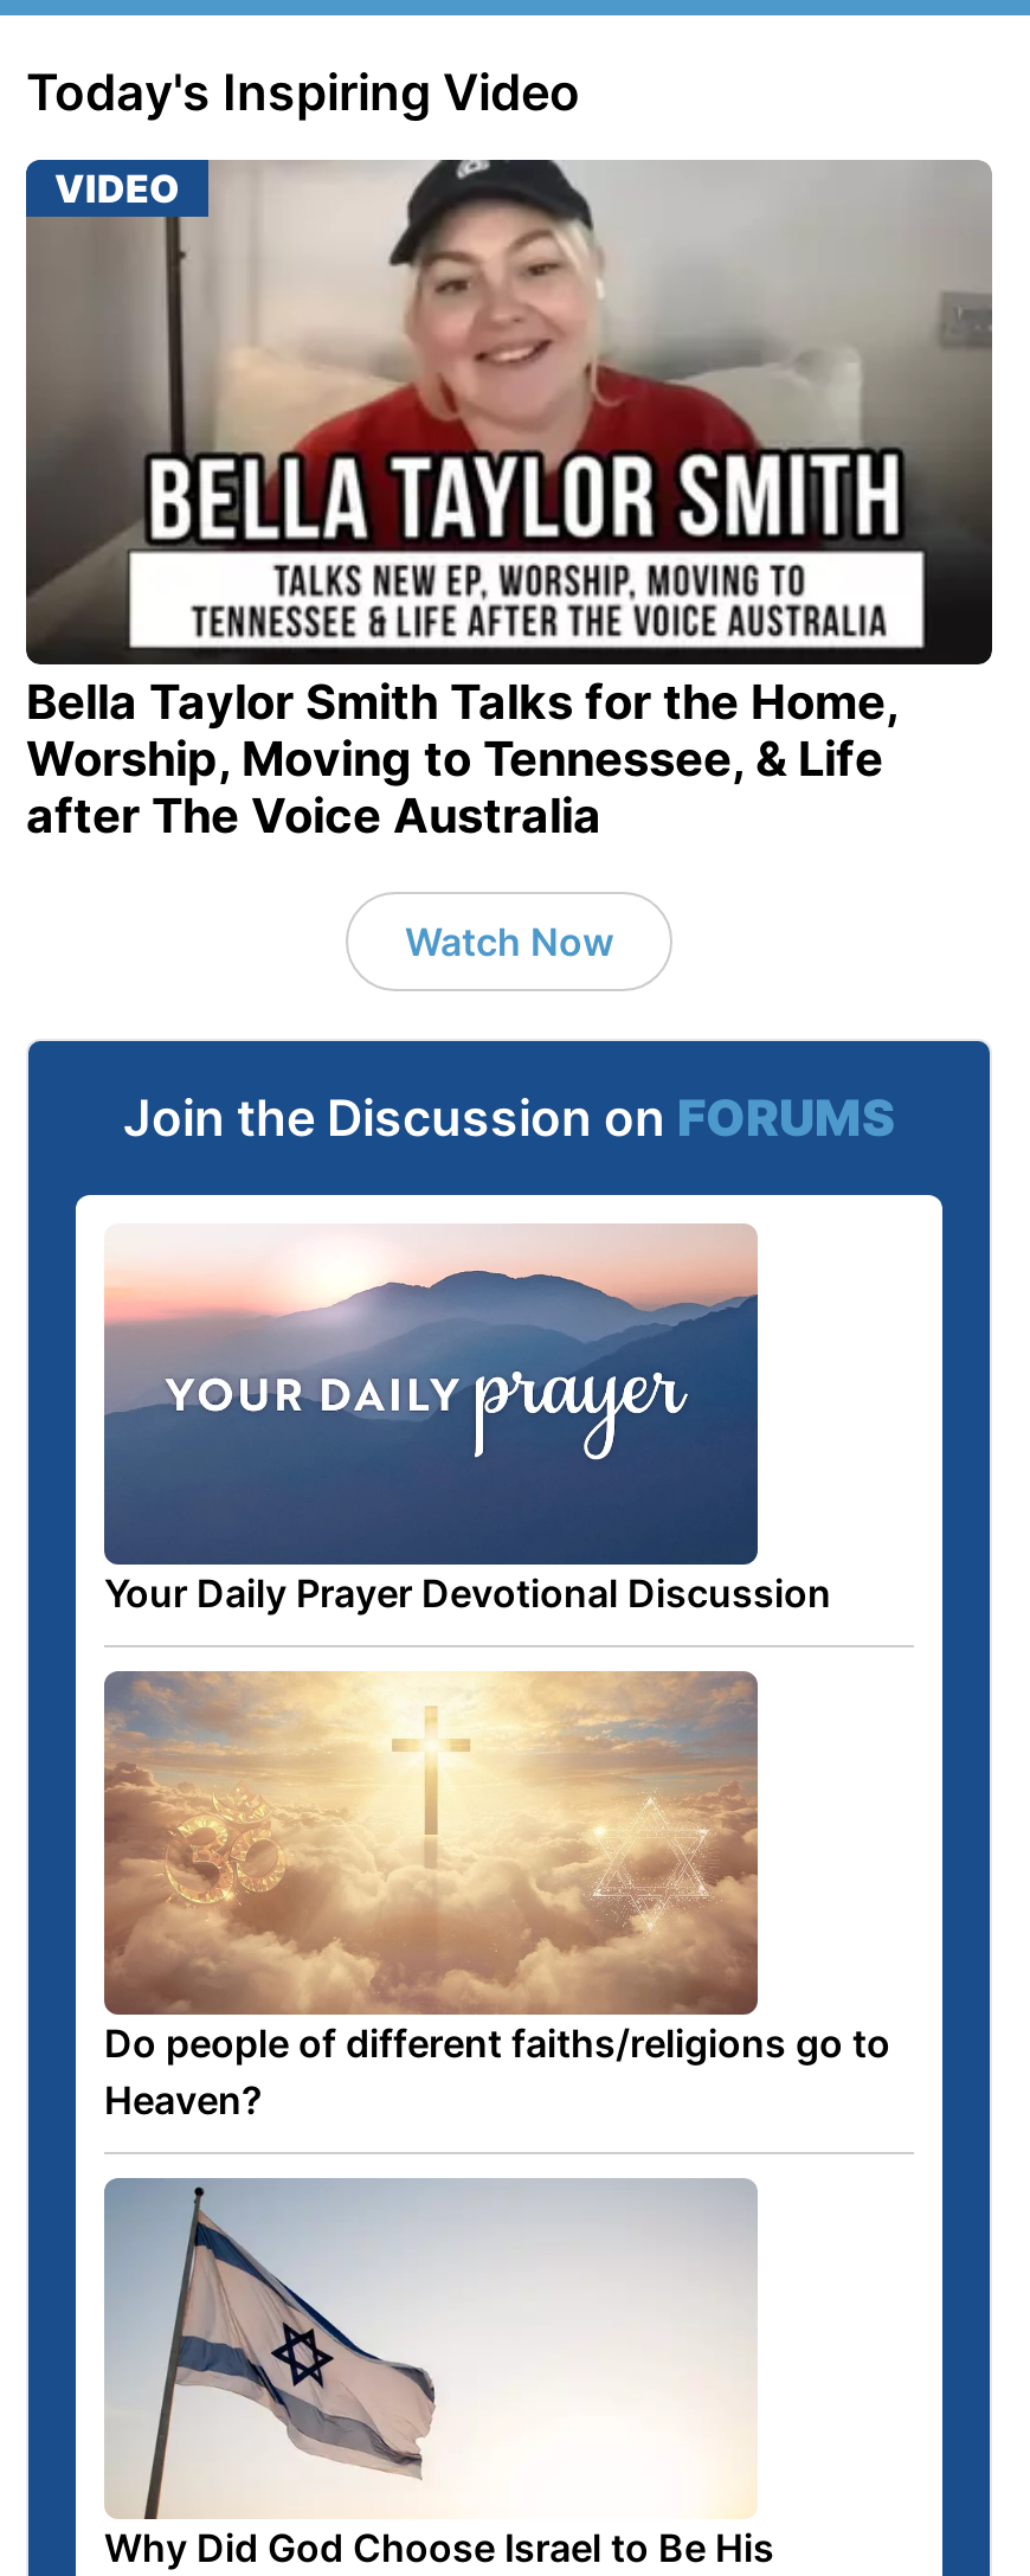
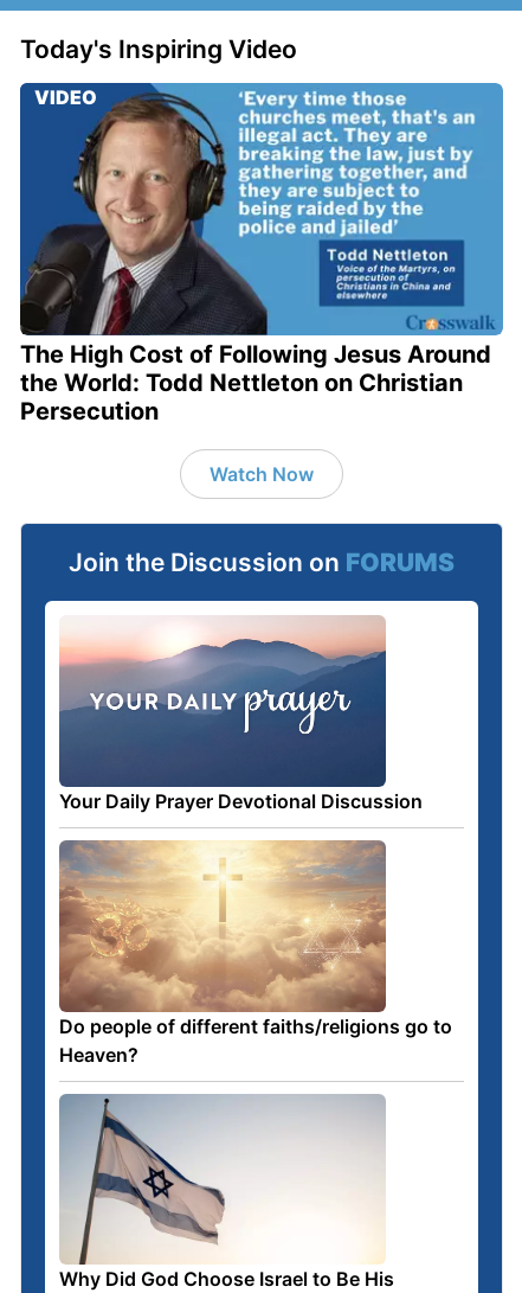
- [image]
- Bella Taylor Smith Talks for the Home,
- Worship, Moving to Tennessee, & Life
- after The Voice Australia
+ [image]
+ The High Cost of Following Jesus Around
+ the World: Todd Nettleton on Christian
+ Persecution
